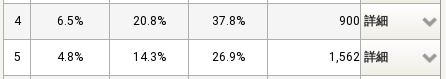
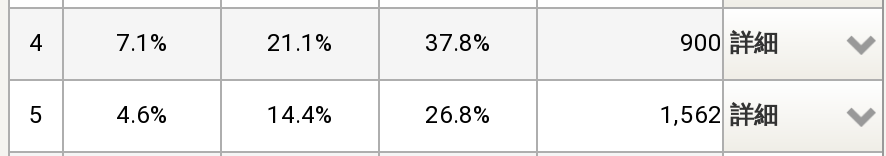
- 6.5%
+ 7.1%

- 20.8%
+ 21.1%

- 4.8%
+ 4.6%

- 14.3%
+ 14.4%

- 26.9%
+ 26.8%
